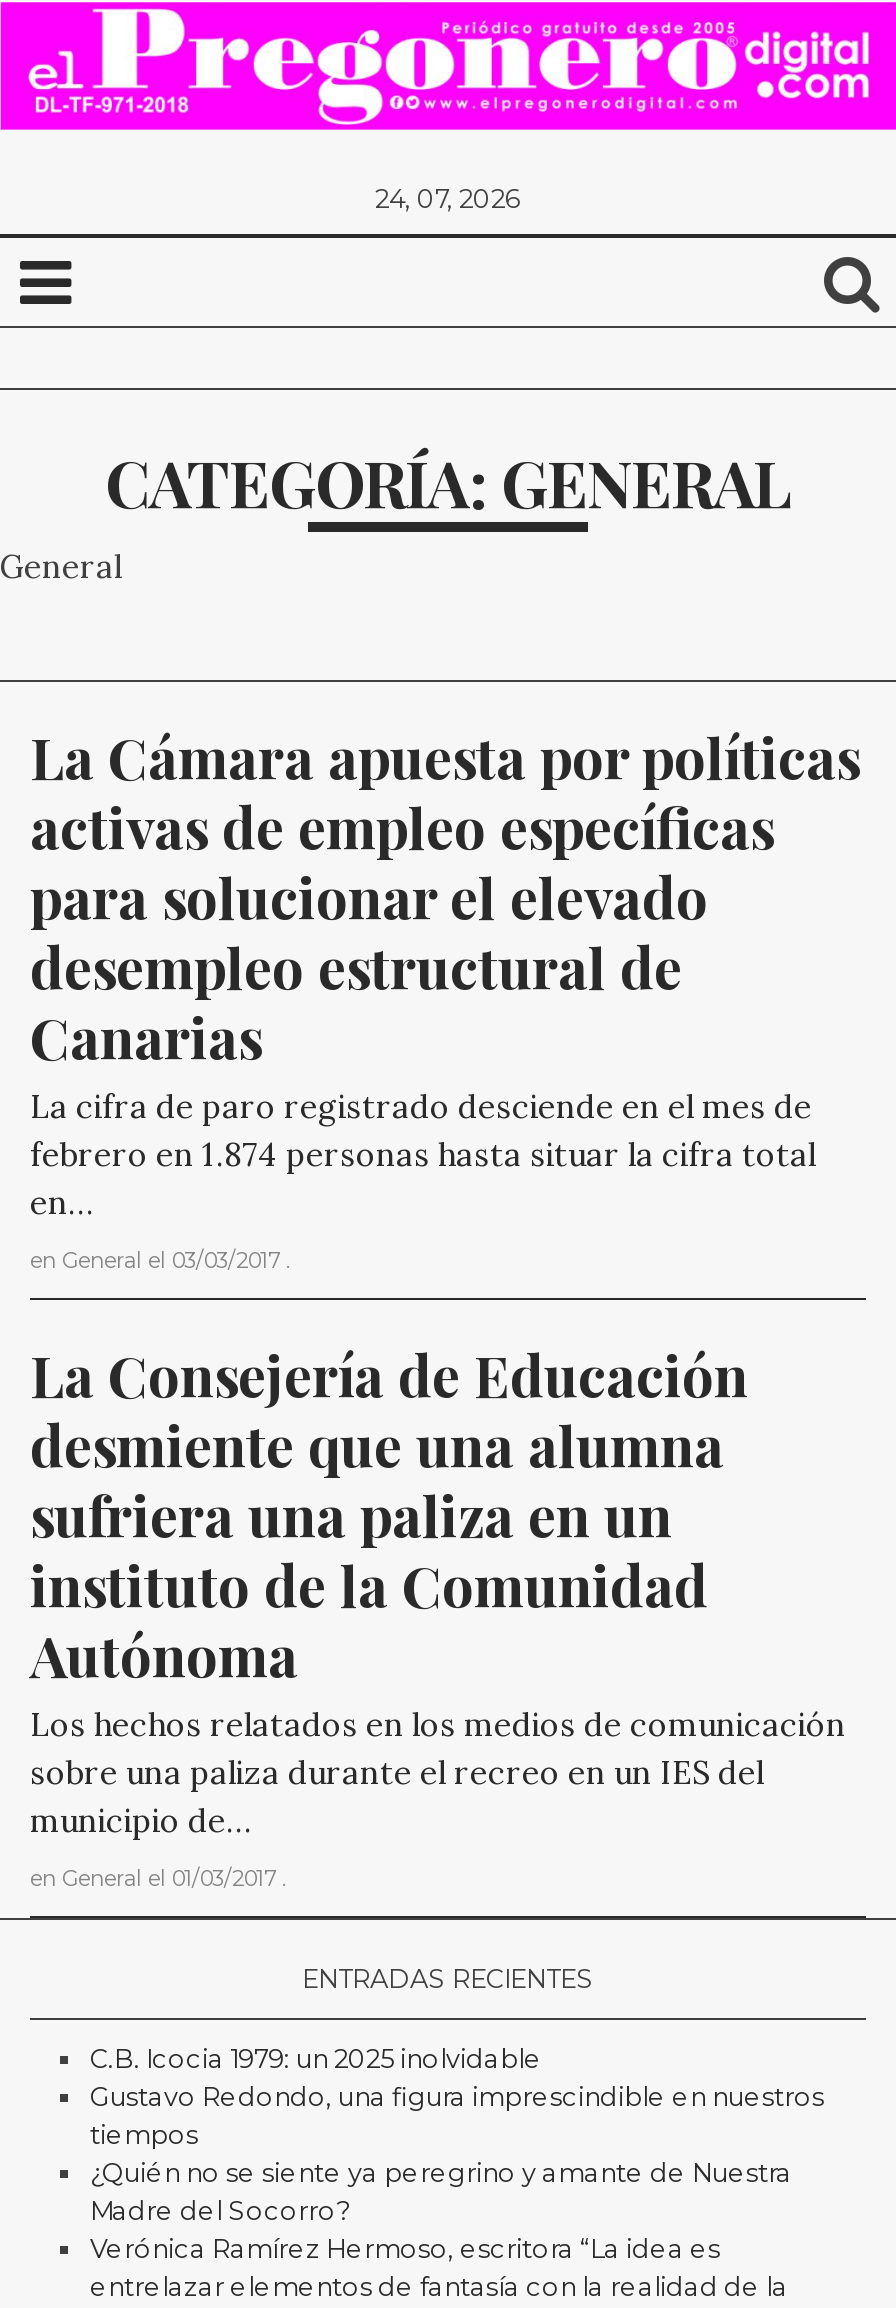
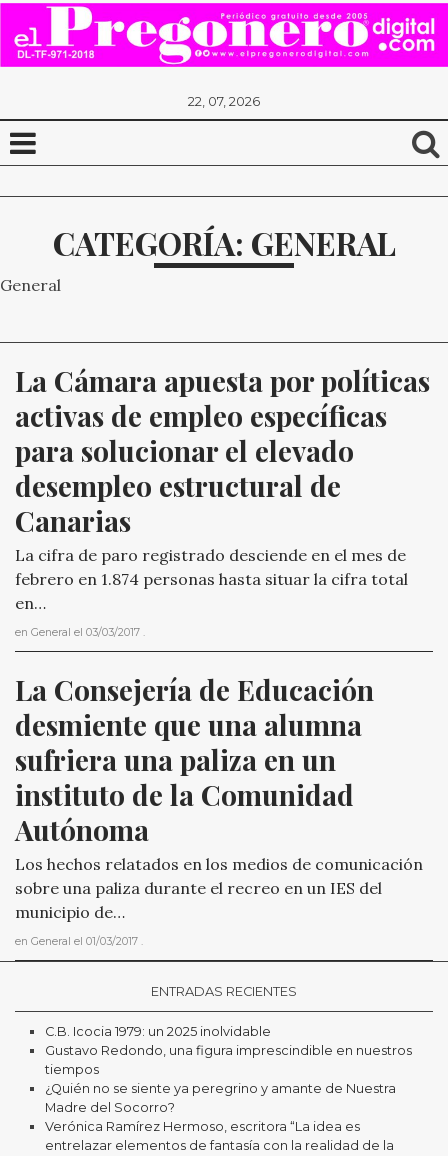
- 24, 07, 2026
+ 22, 07, 2026
